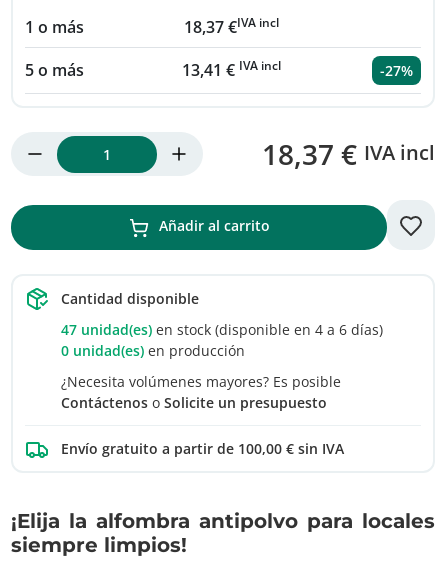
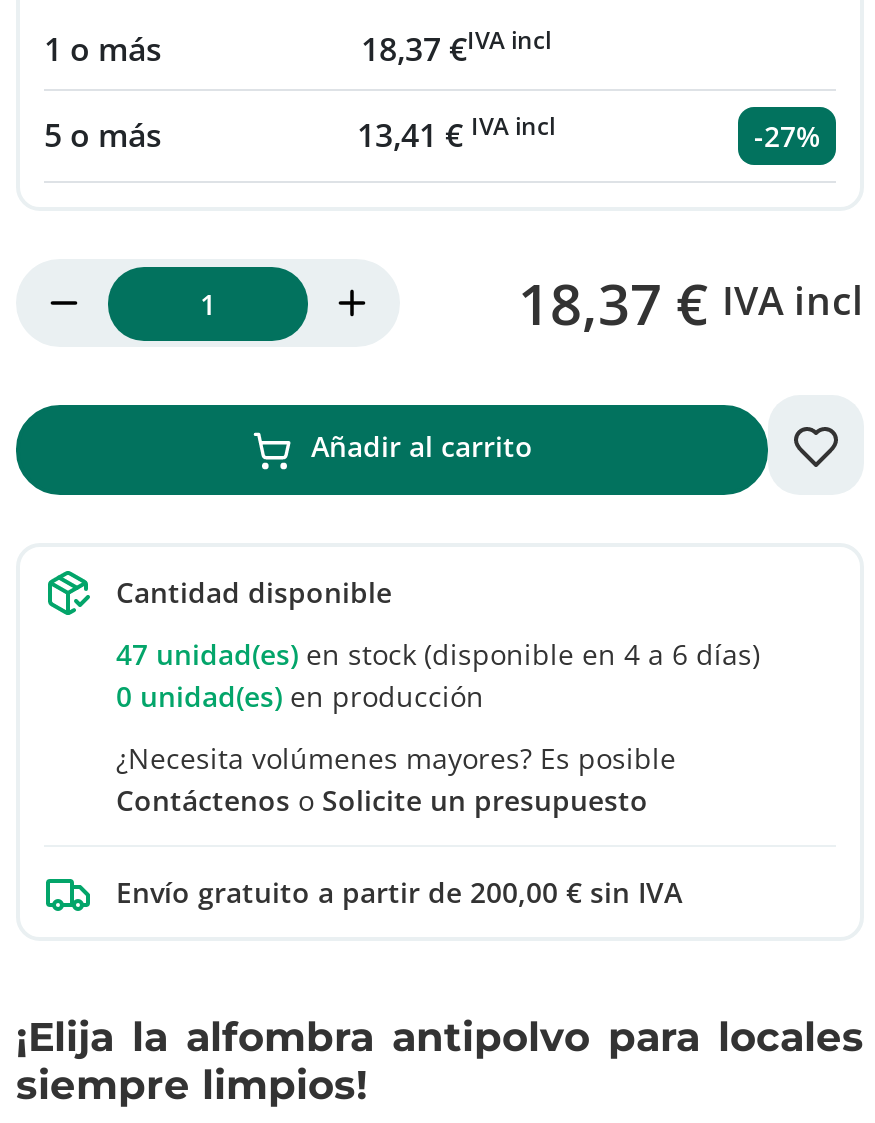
- Envío gratuito a partir de 100,00 € sin IVA
+ Envío gratuito a partir de 200,00 € sin IVA
